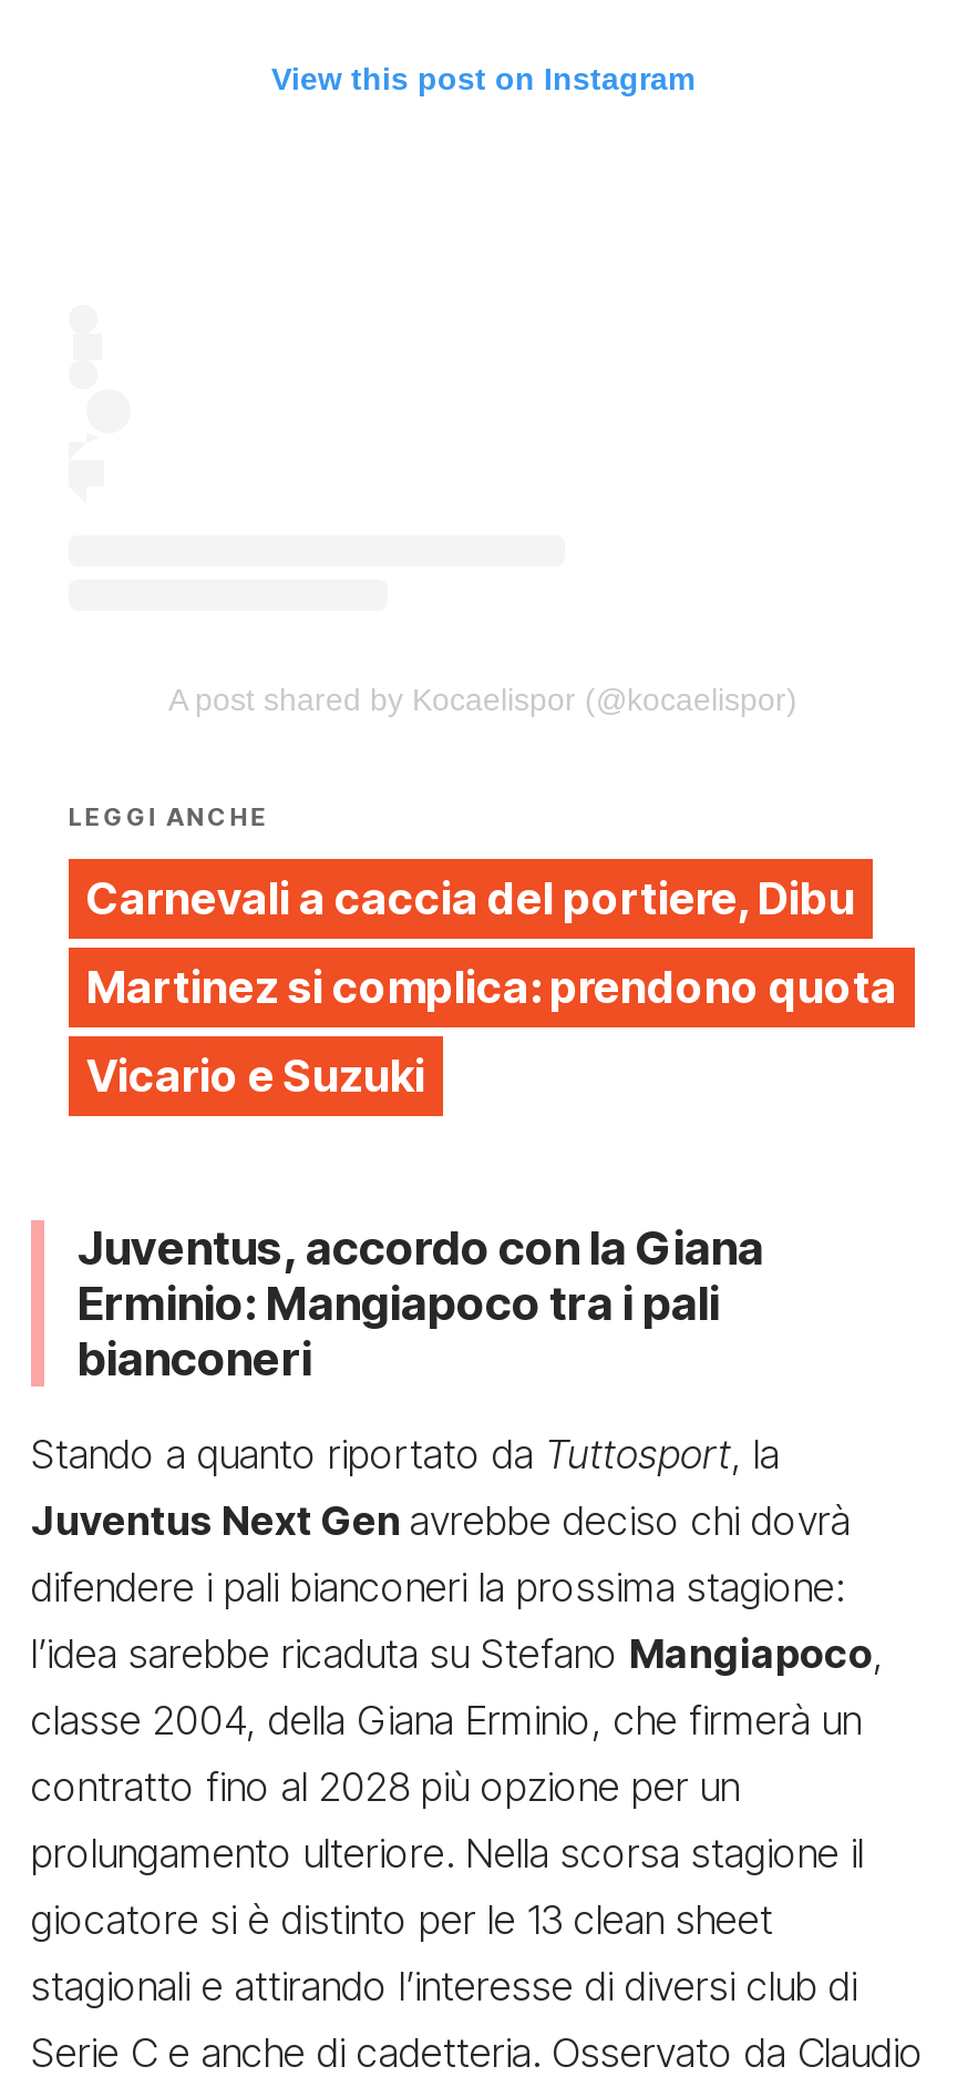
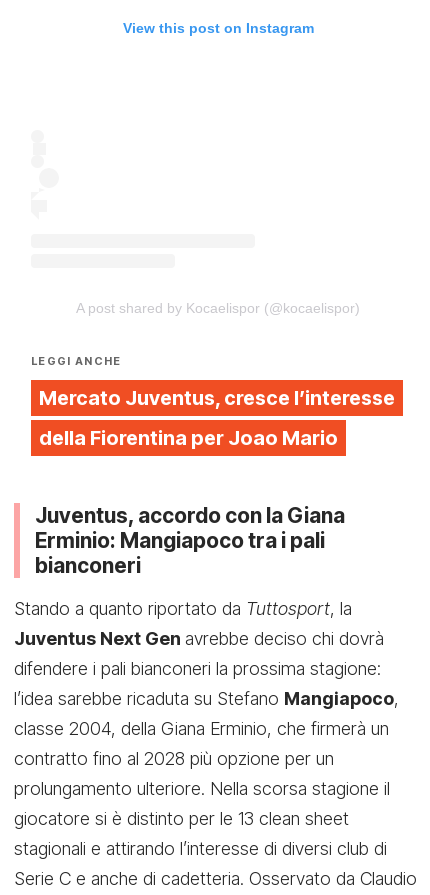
- Carnevali a caccia del portiere, Dibu
- Martinez si complica: prendono quota
- Vicario e Suzuki
+ Mercato Juventus, cresce l’interesse
+ della Fiorentina per Joao Mario
